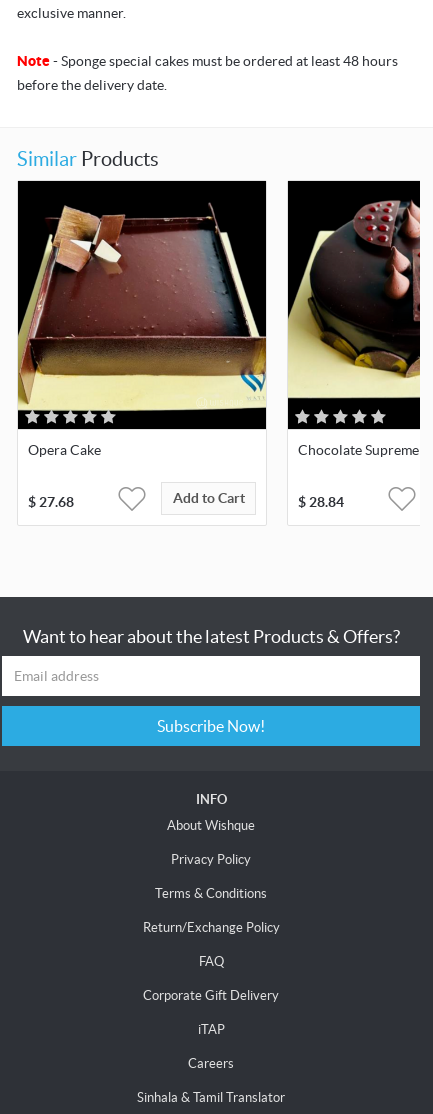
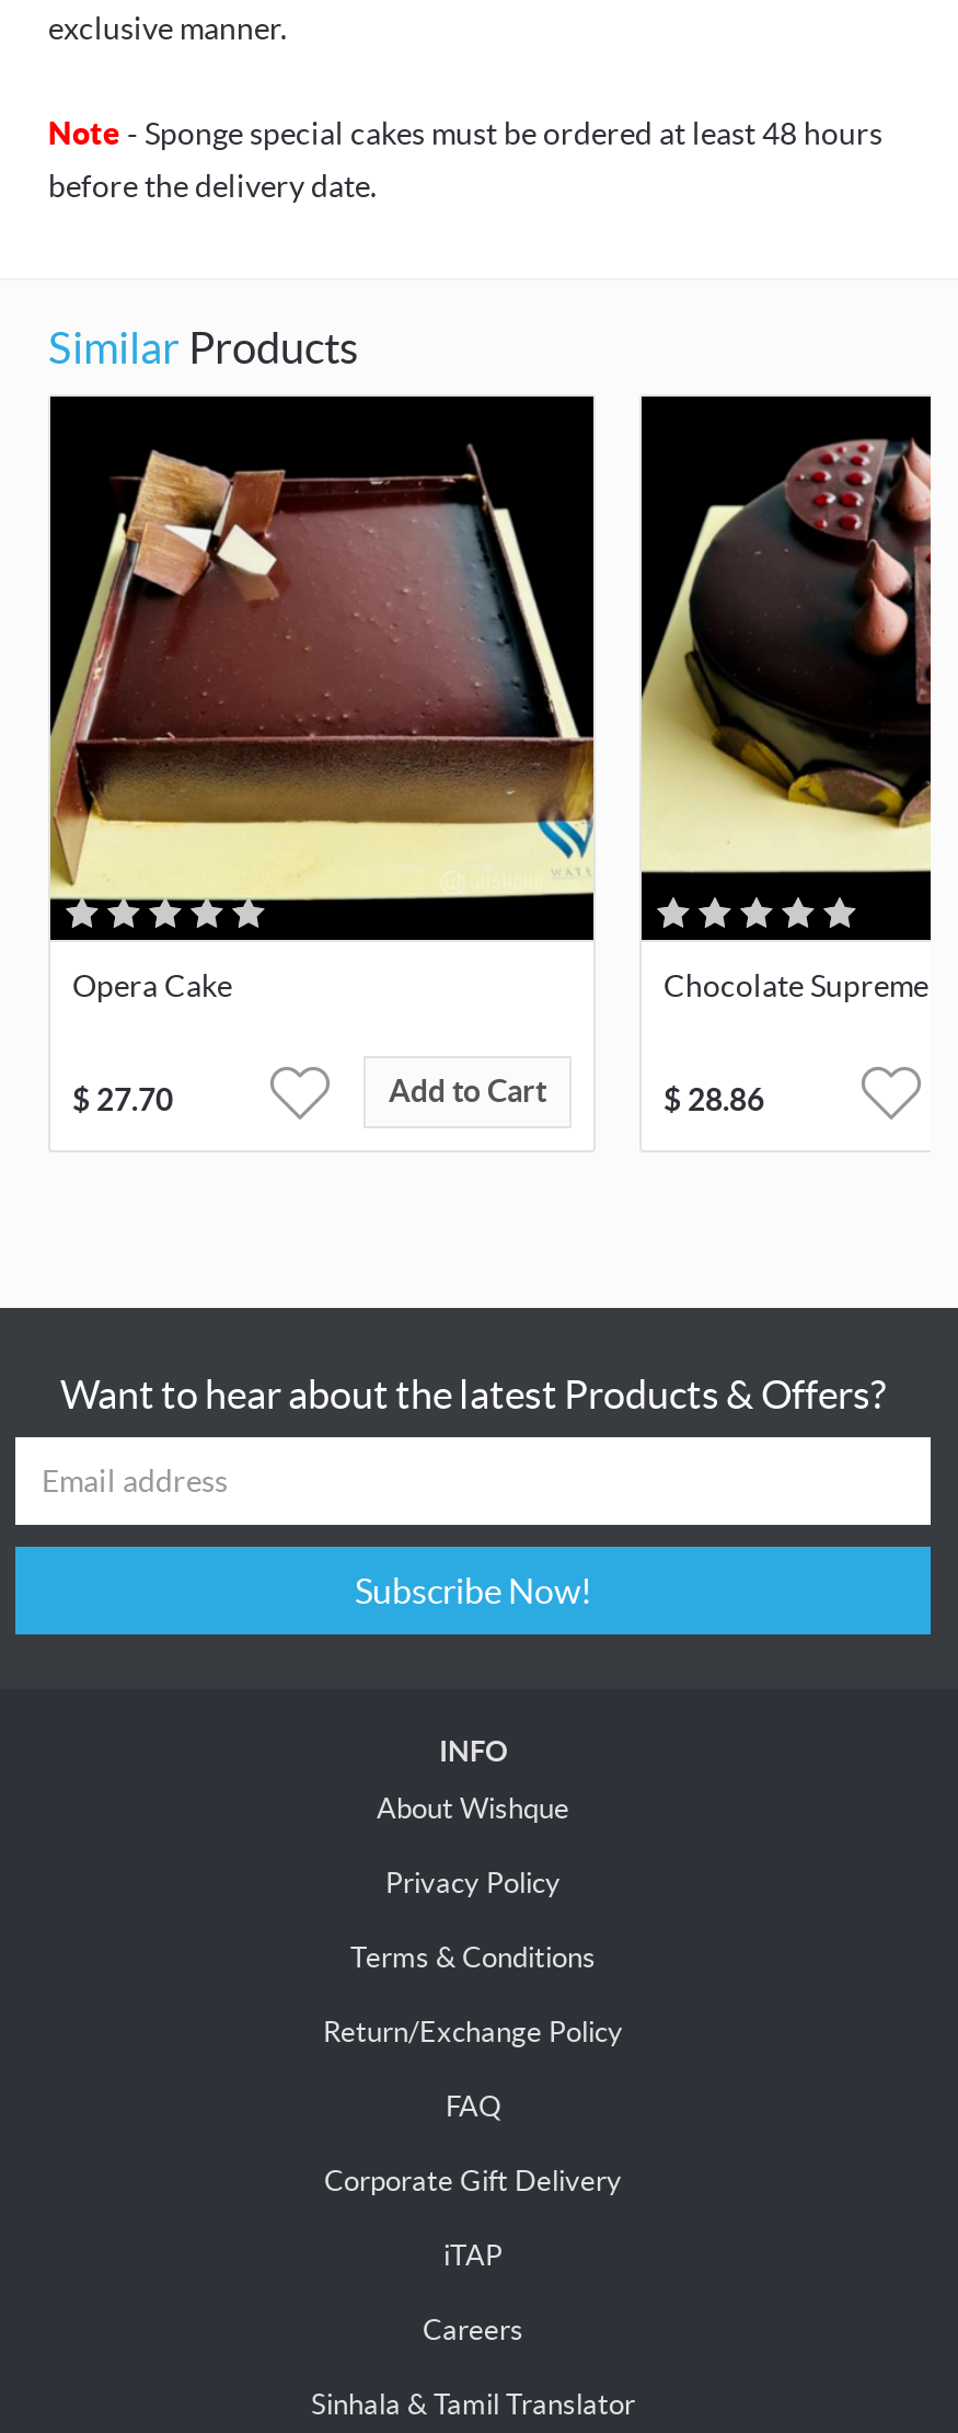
- $ 27.68
+ $ 27.70

- $ 28.84
+ $ 28.86
